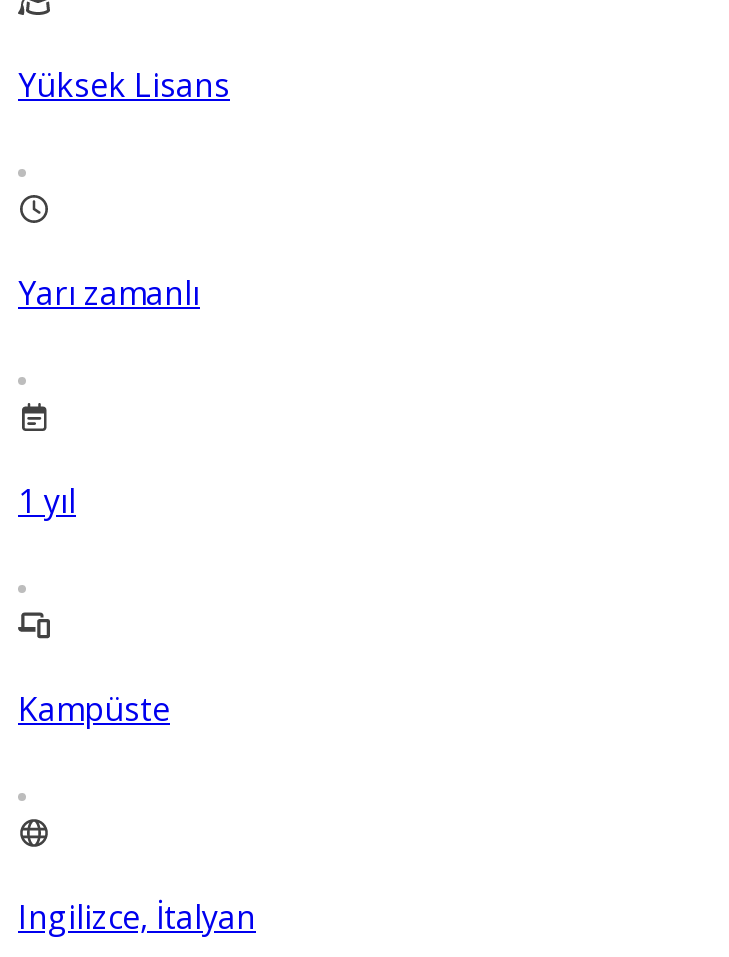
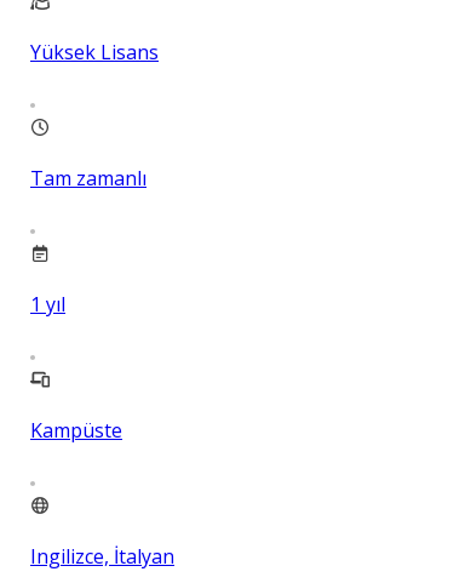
- Yarı zamanlı
+ Tam zamanlı
